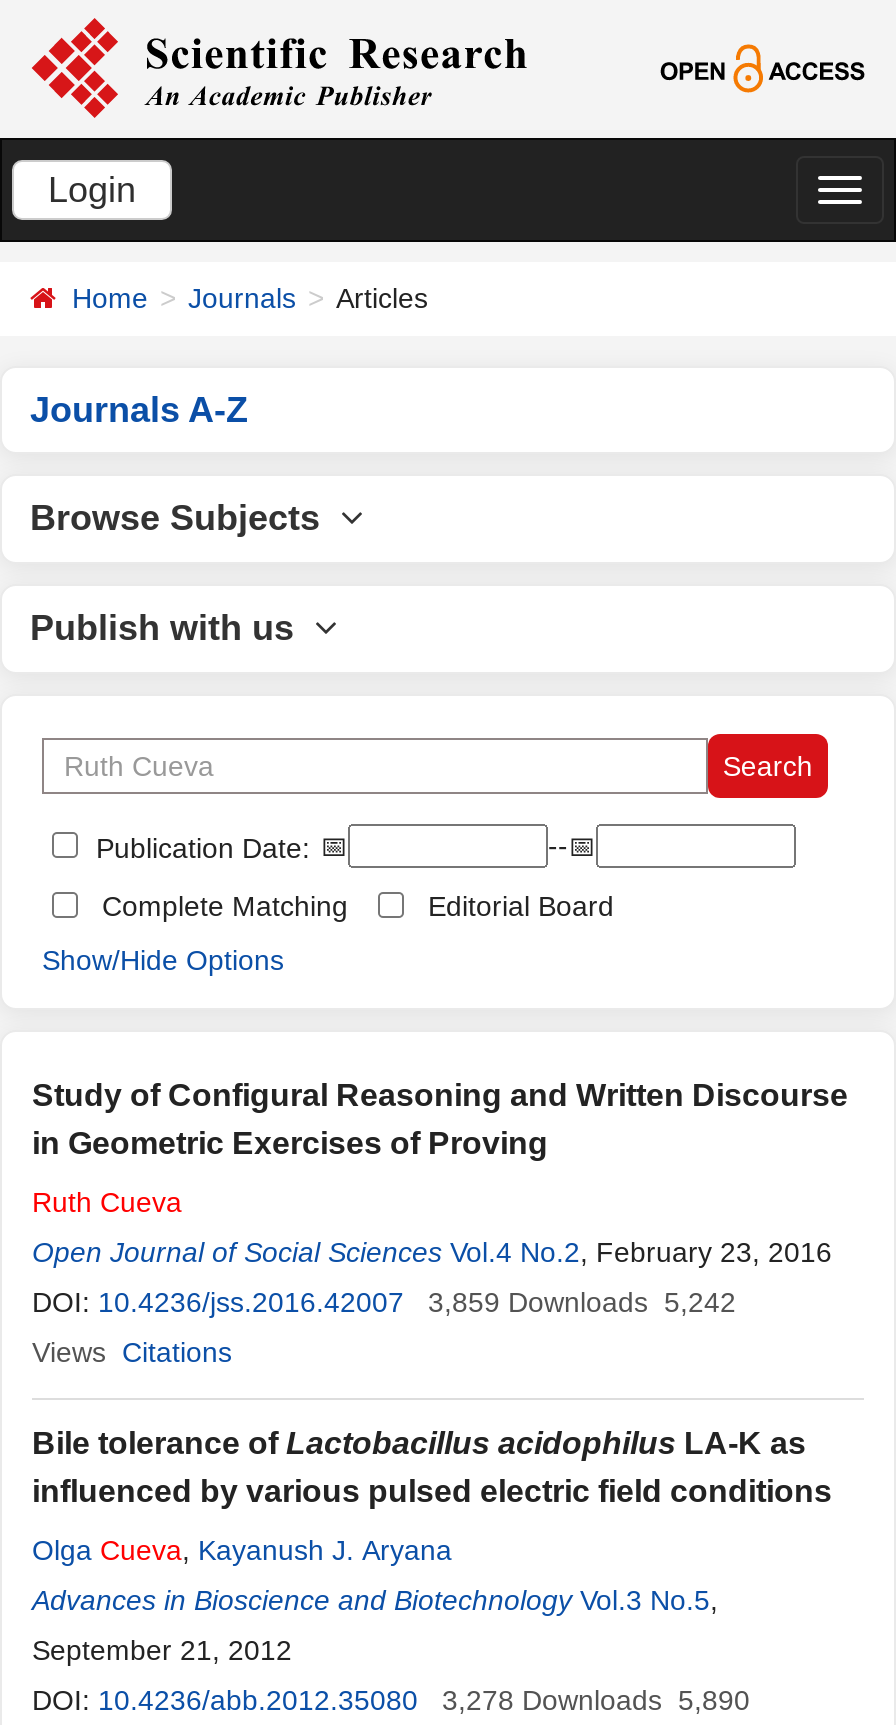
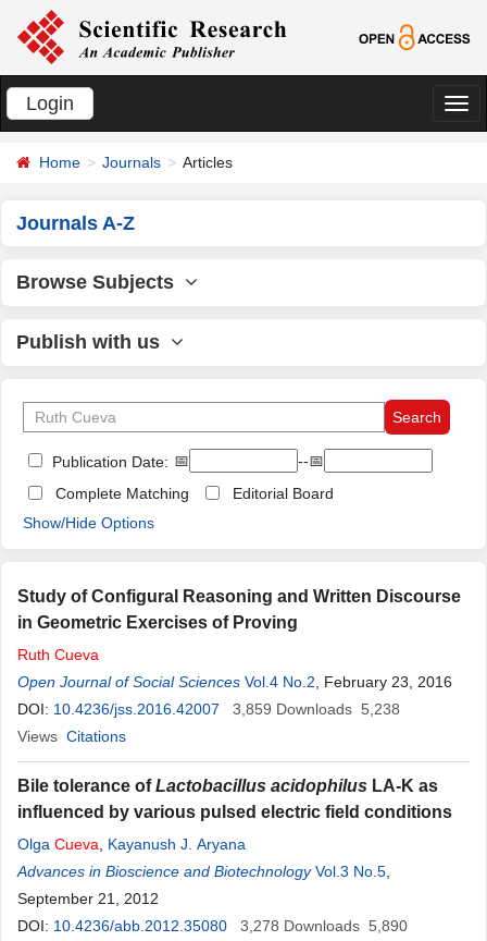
- DOI: 10.4236/jss.2016.42007 3,859 Downloads 5,242
+ DOI: 10.4236/jss.2016.42007 3,859 Downloads 5,238
